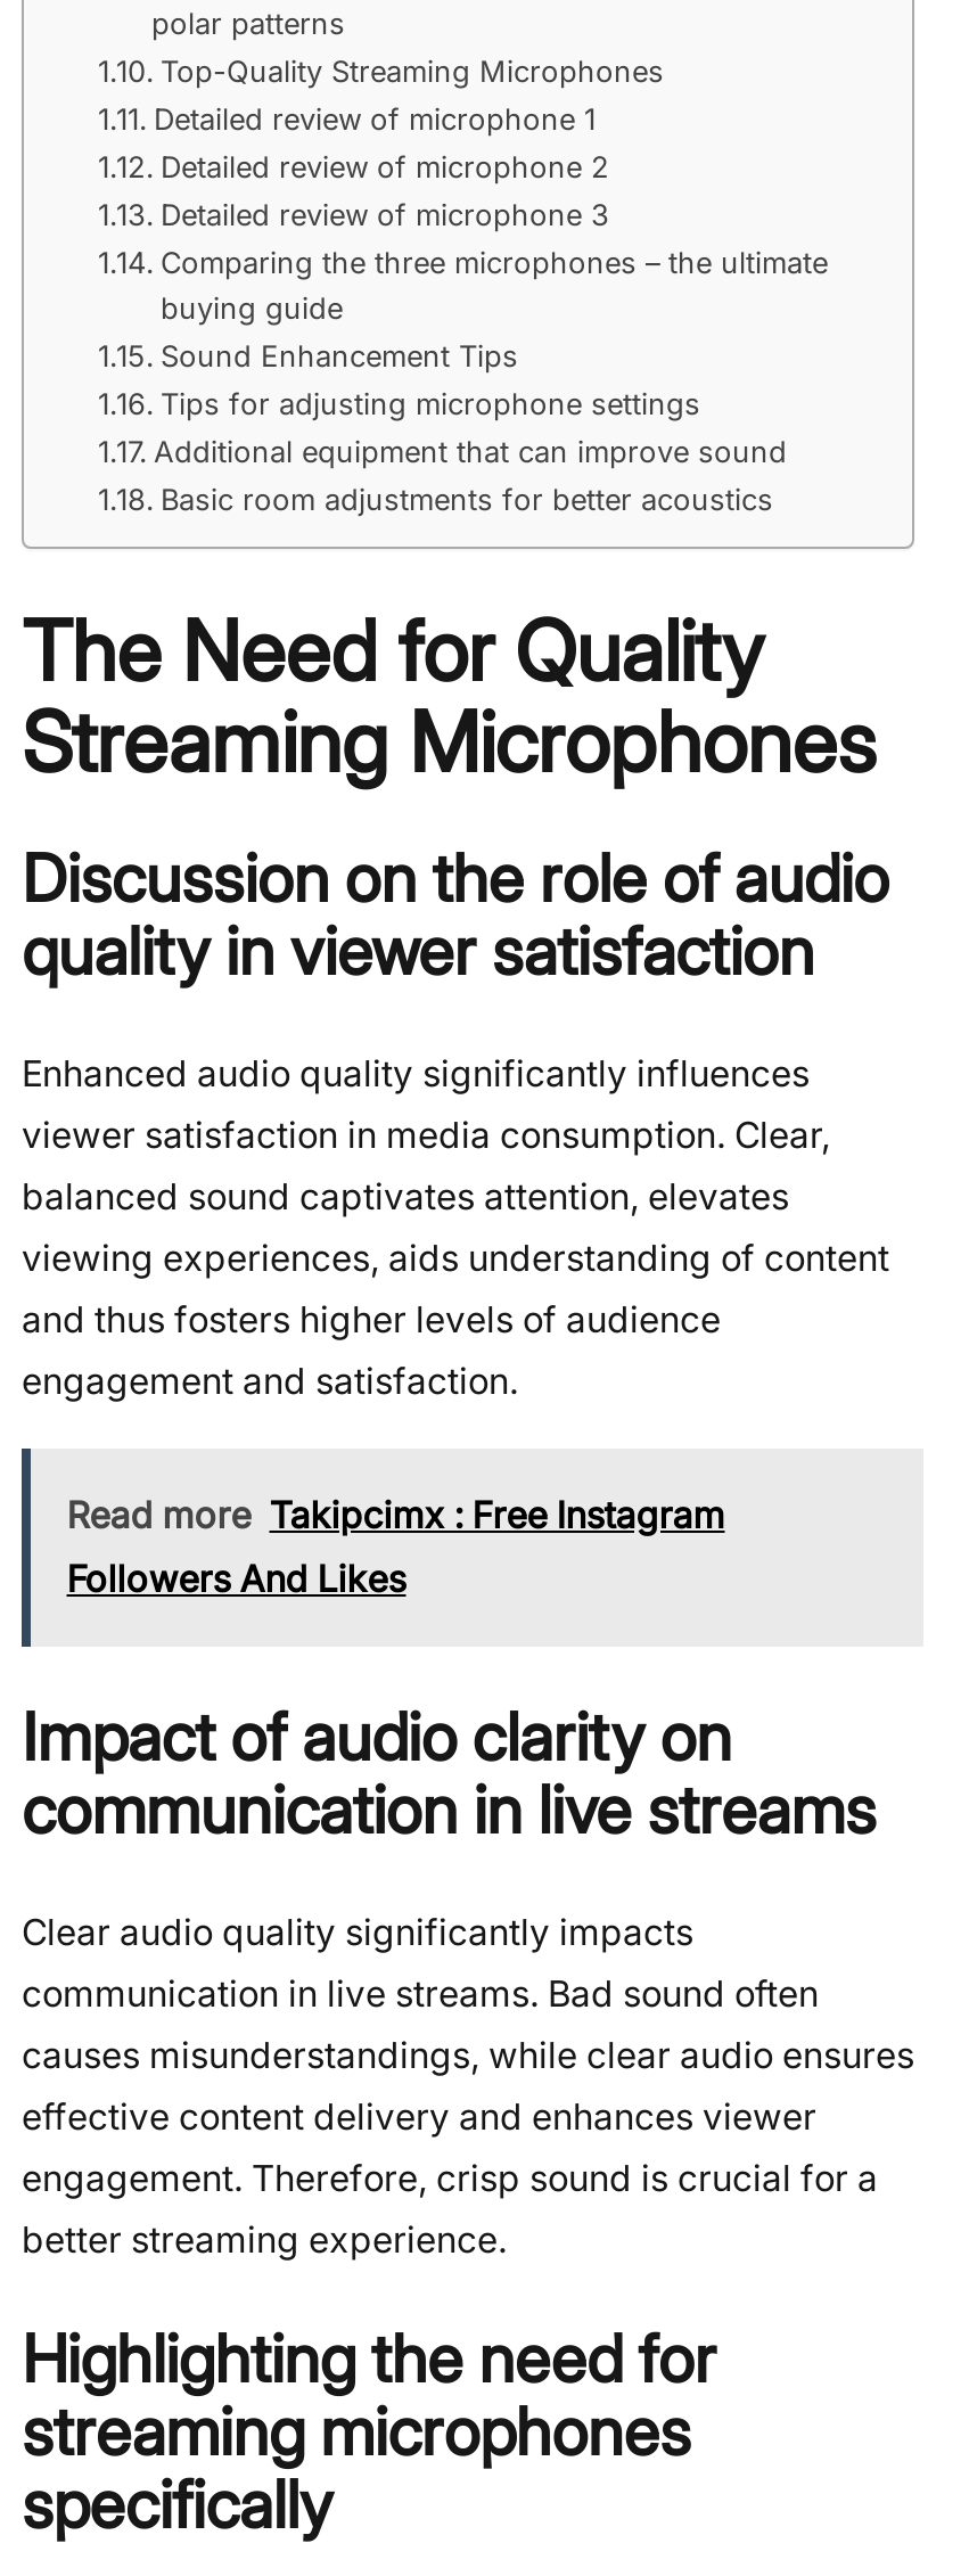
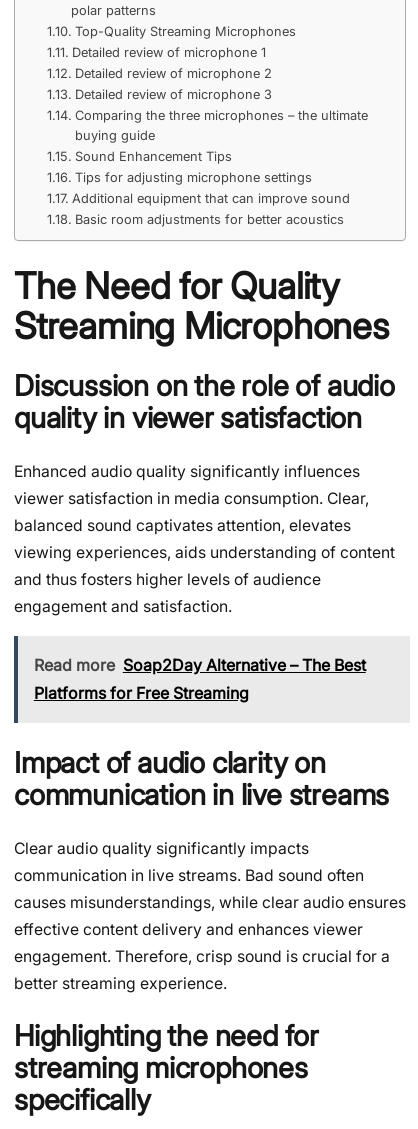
- Read more Takipcimx : Free Instagram
- Followers And Likes
+ Read more Soap2Day Alternative – The Best
+ Platforms for Free Streaming
